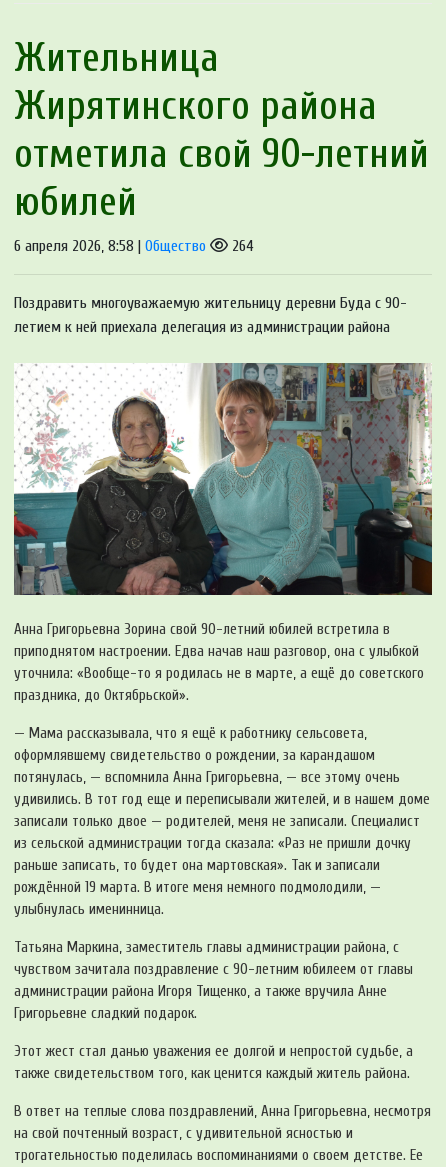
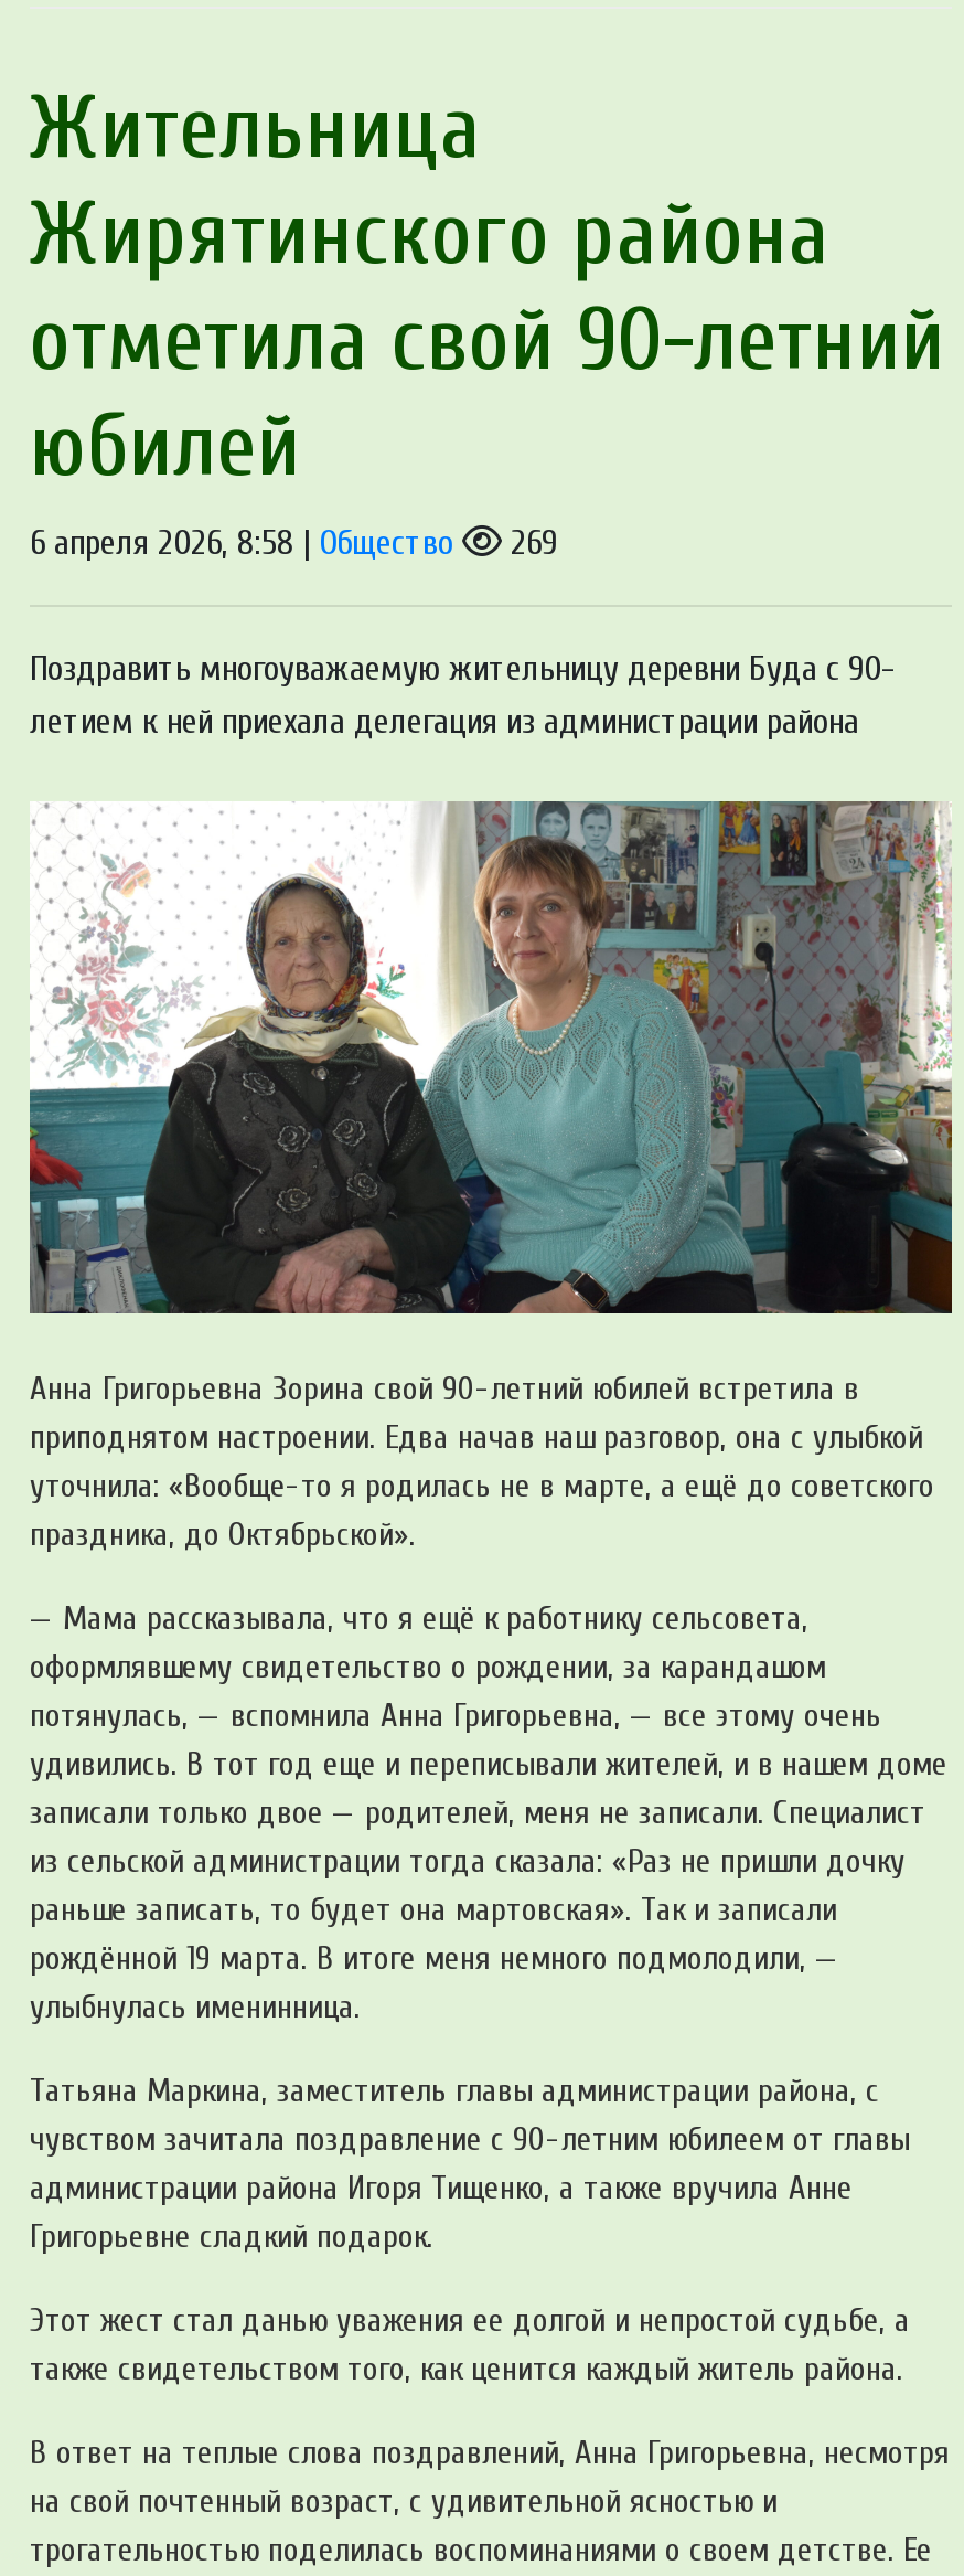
- 264
+ 269
